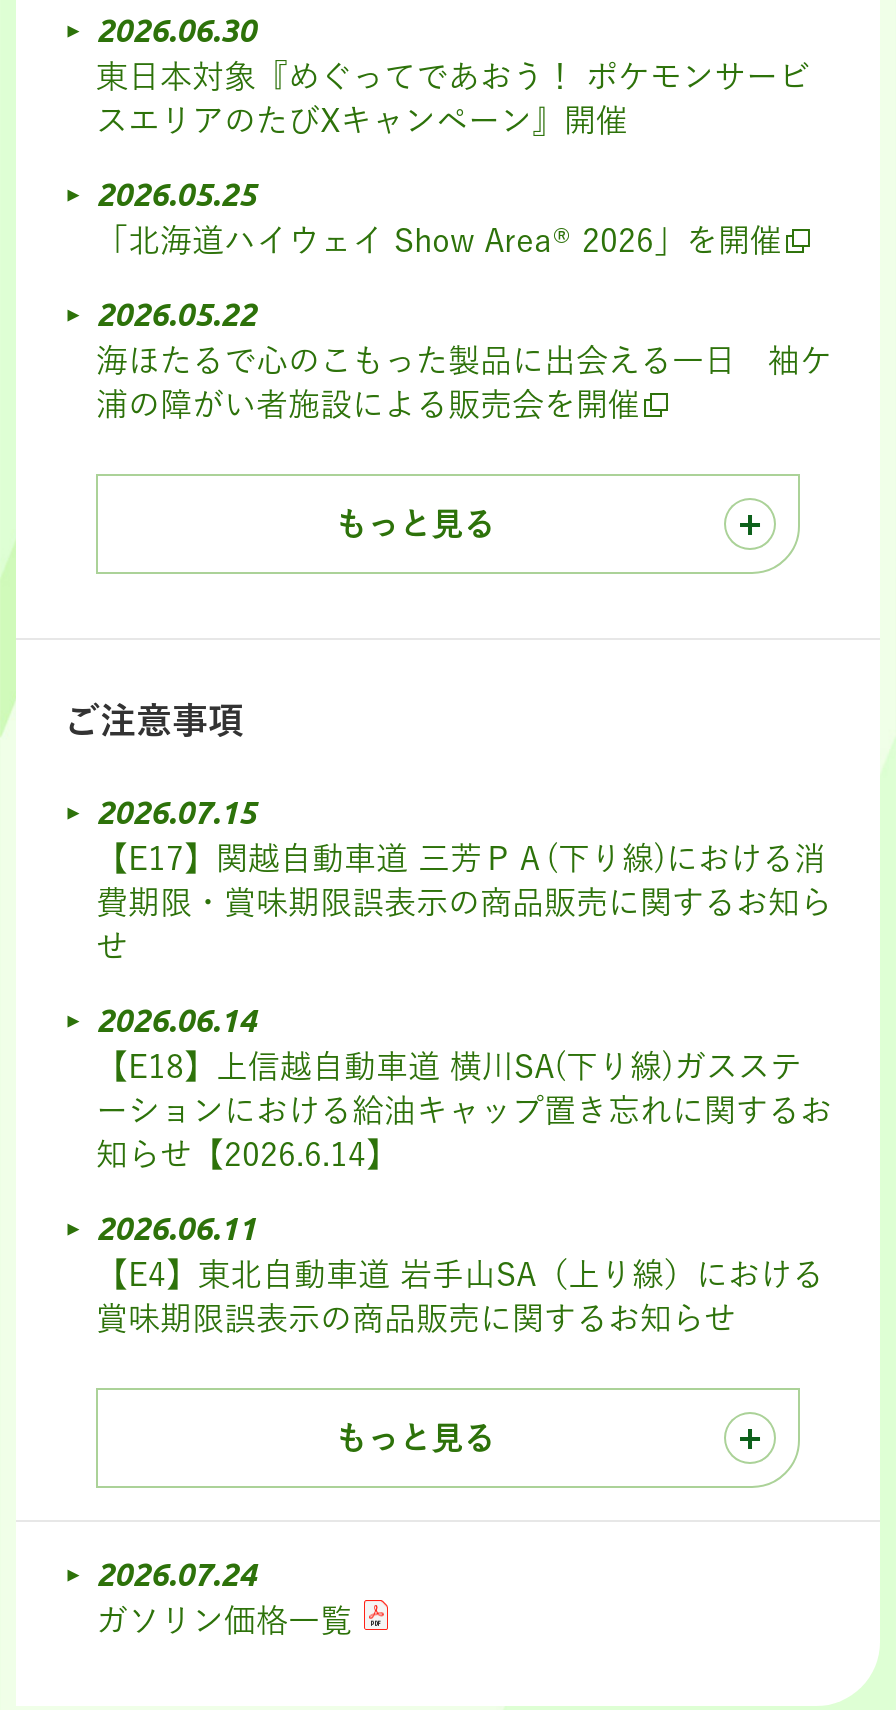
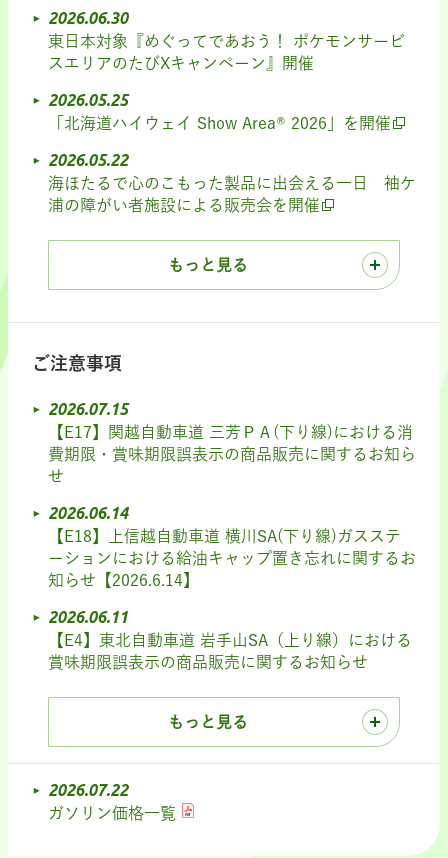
- 2026.07.24
+ 2026.07.22
